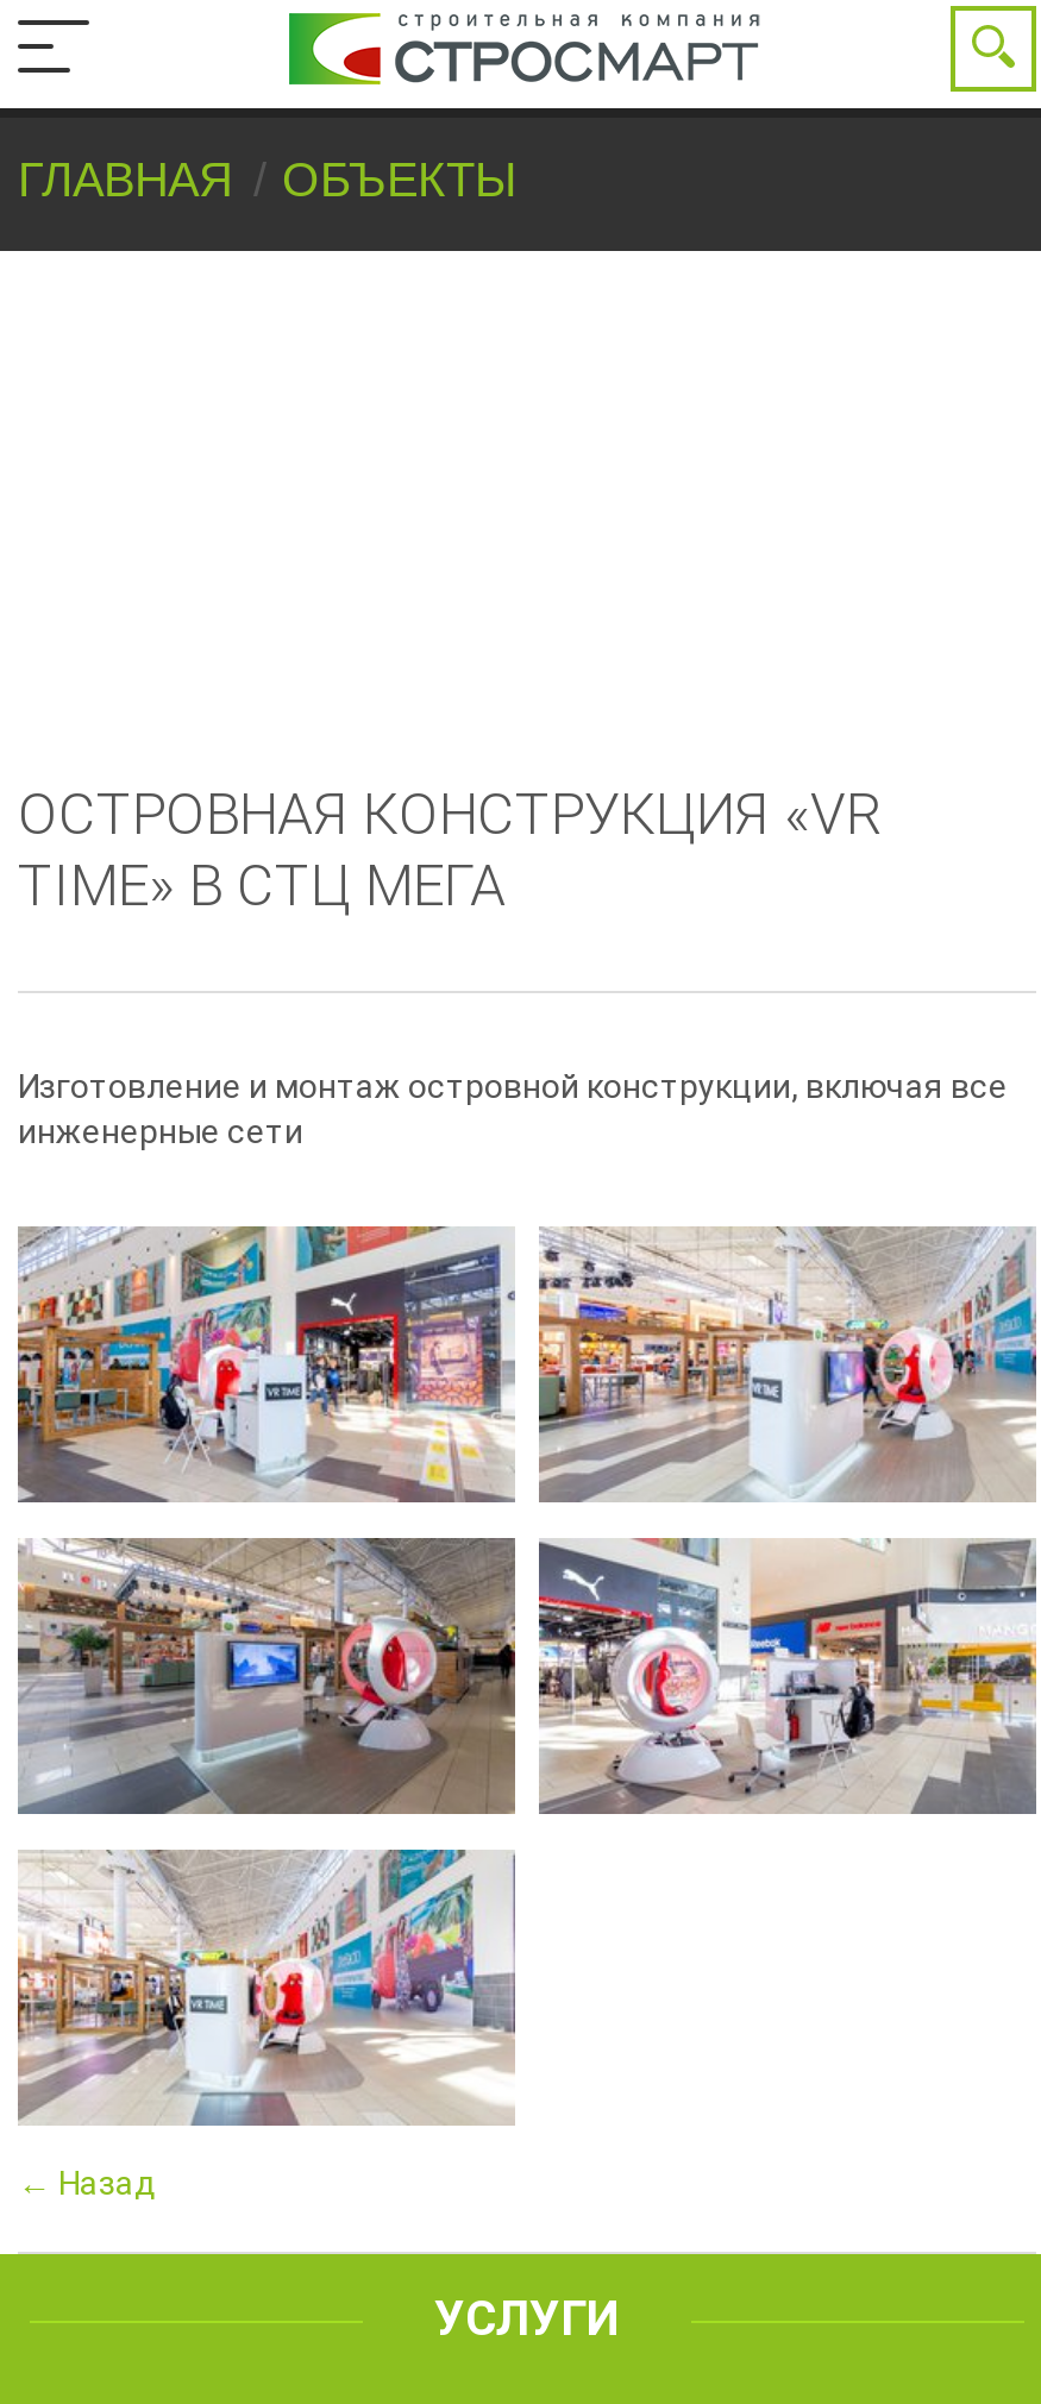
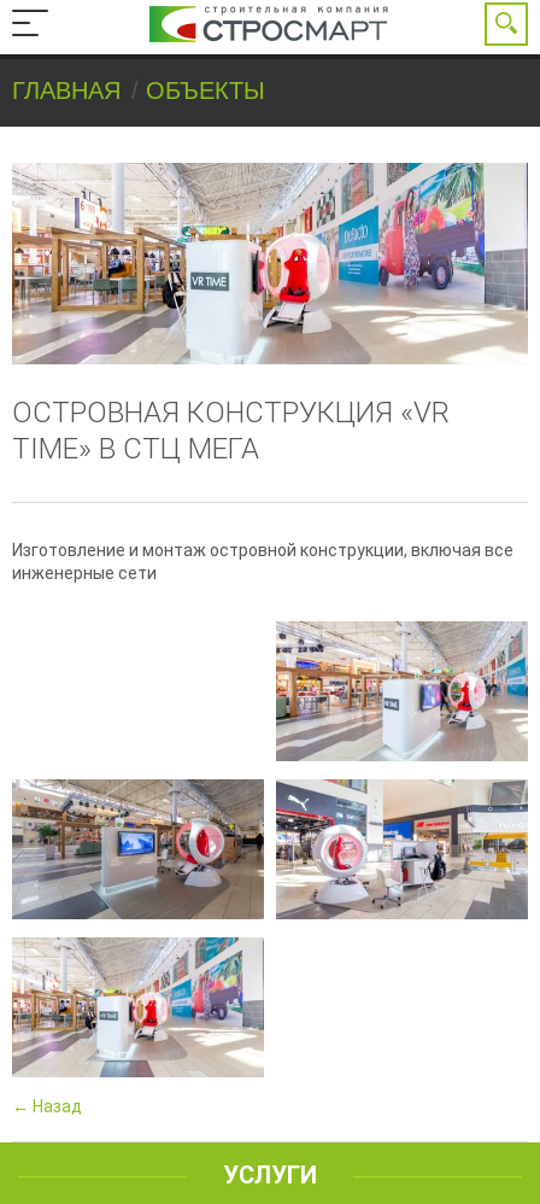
+ [image]

- [image]
